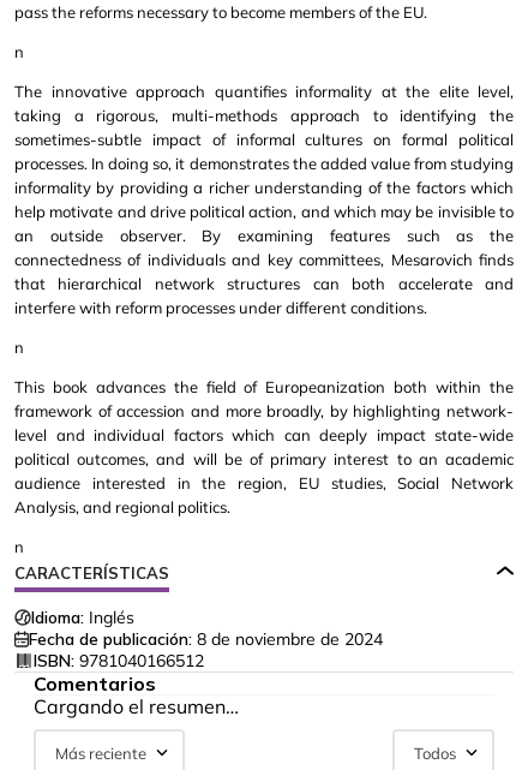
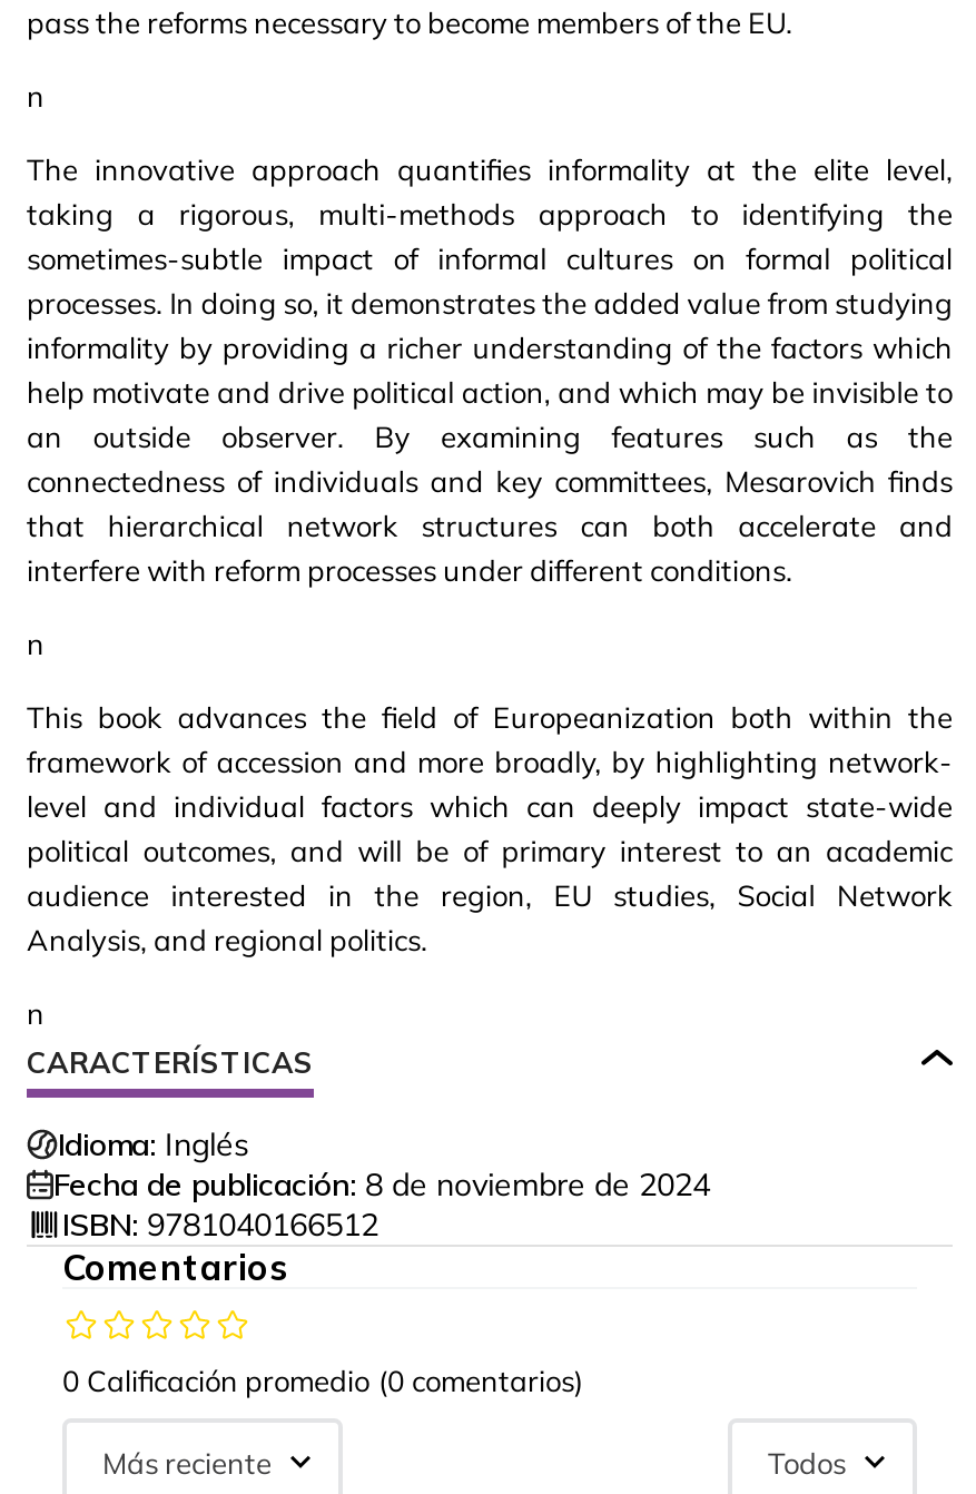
- Cargando el resumen…
+ 0 Calificación promedio (0 comentarios)
